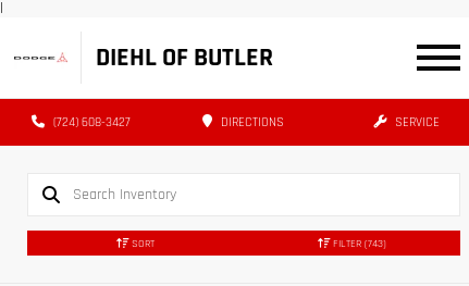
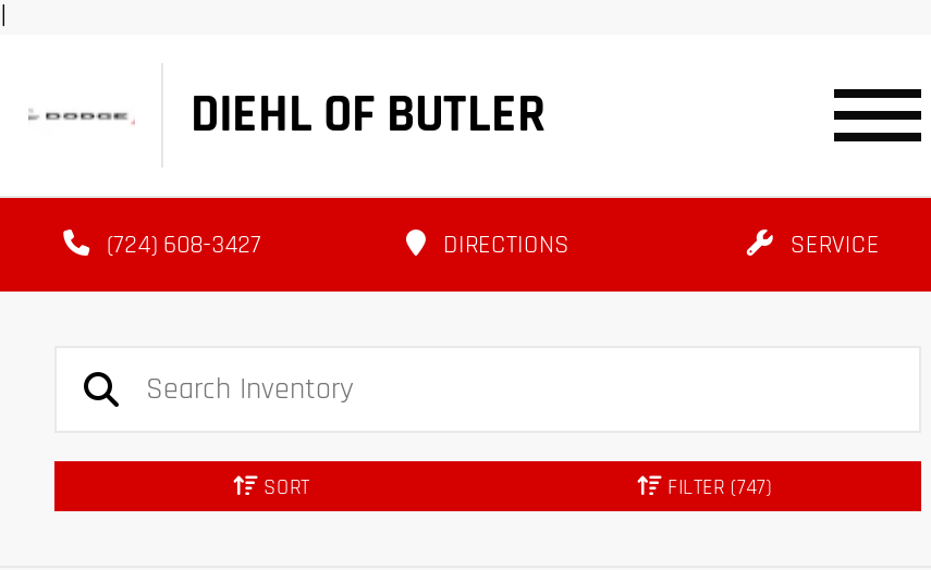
- FILTER (743)
+ FILTER (747)
